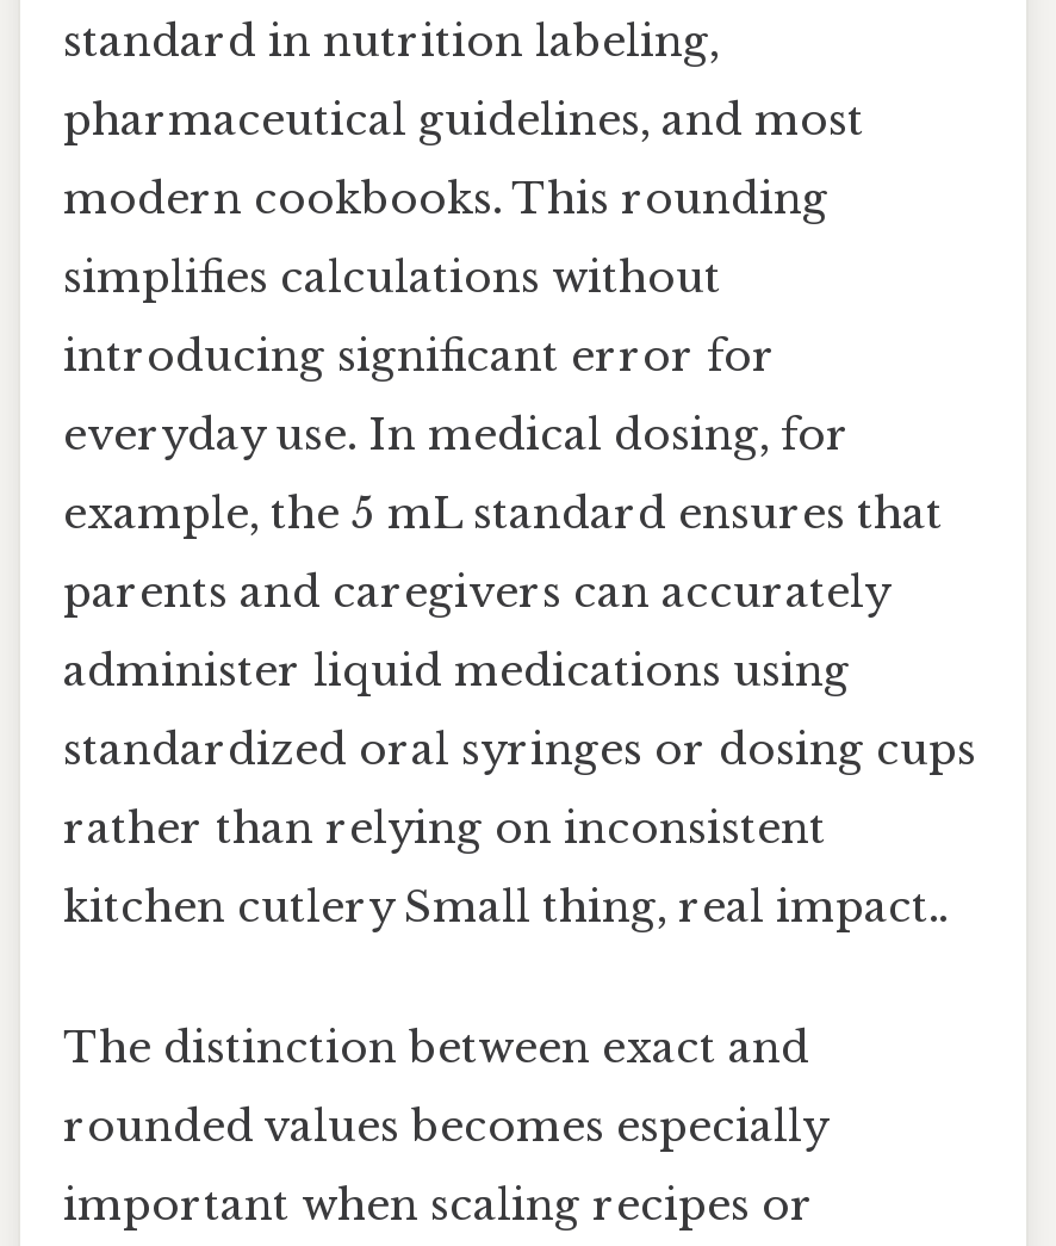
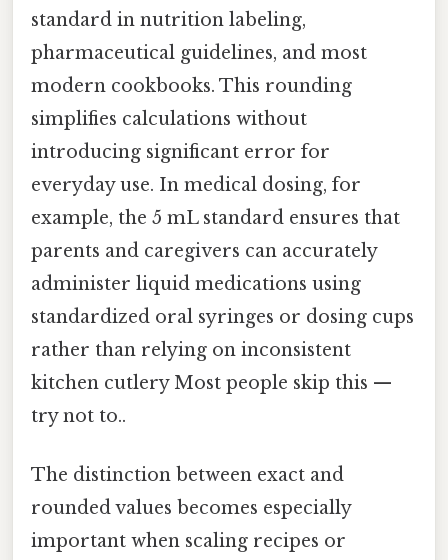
- kitchen cutlery Small thing, real impact..
+ kitchen cutlery Most people skip this —
+ try not to..
